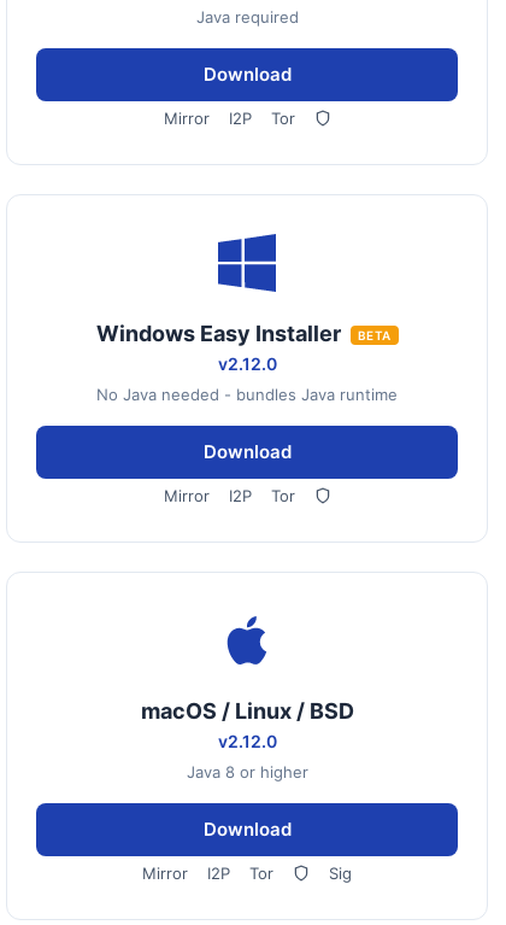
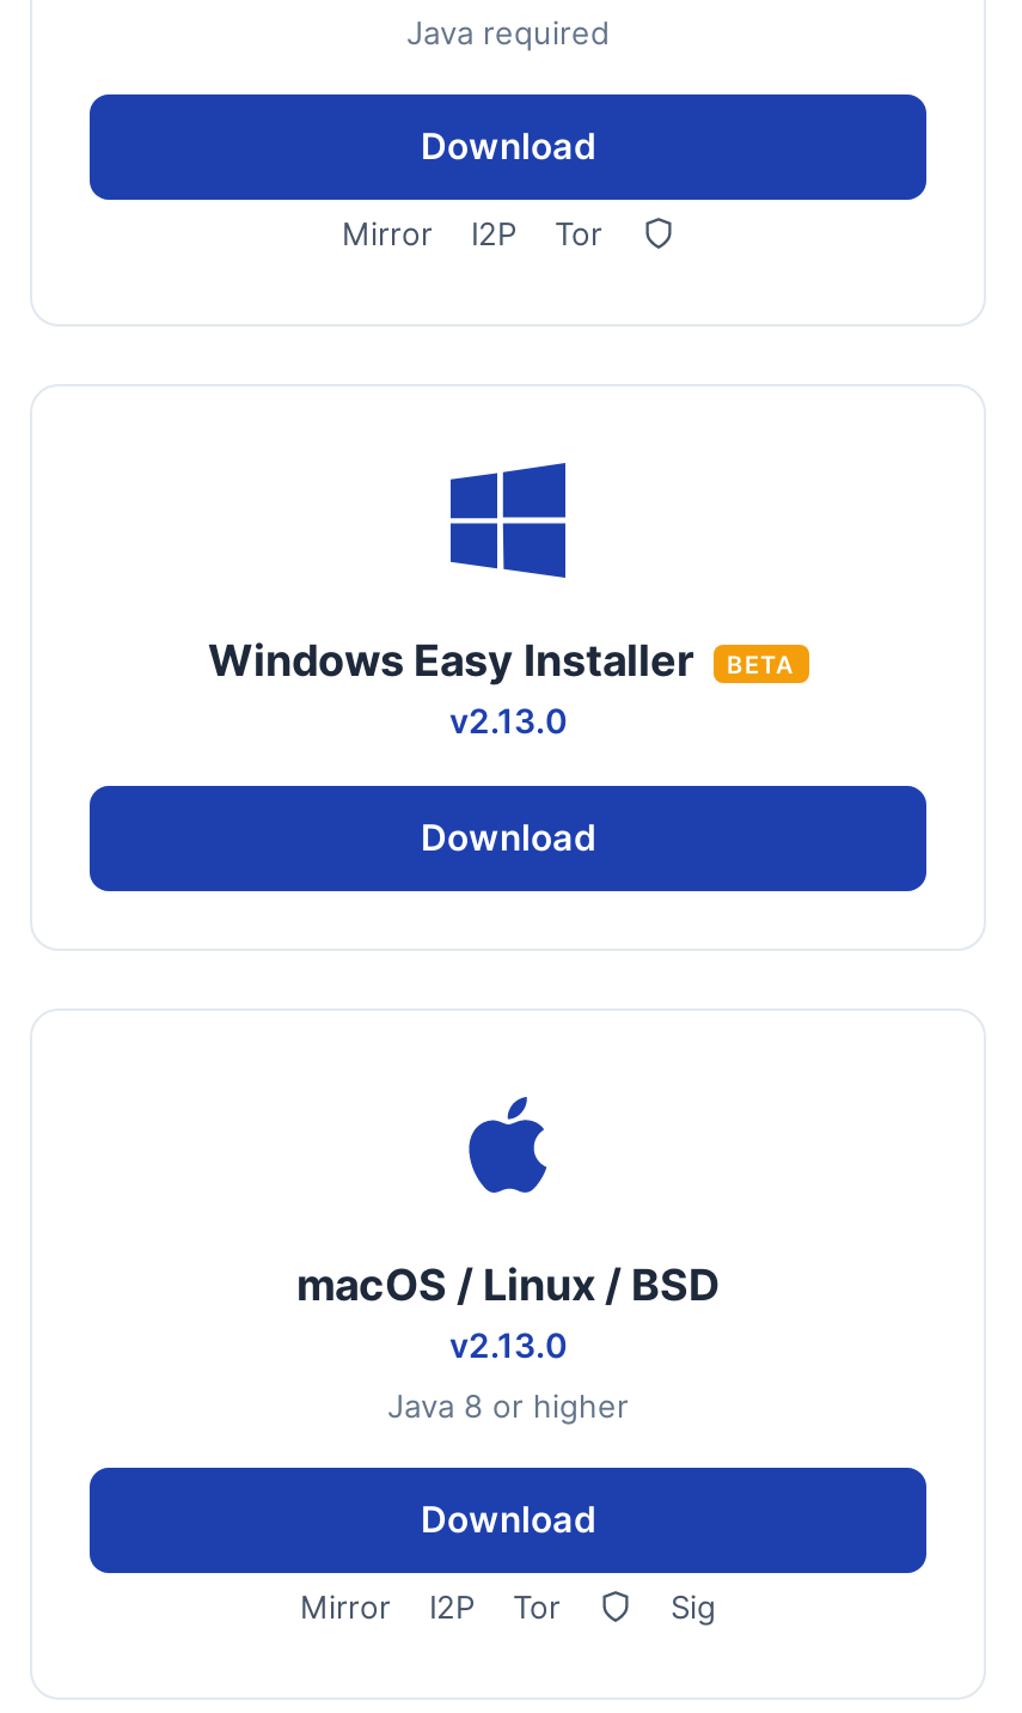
- v2.12.0
- No Java needed - bundles Java runtime
+ v2.13.0

- Mirror
- I2P
- Tor

- v2.12.0
+ v2.13.0
